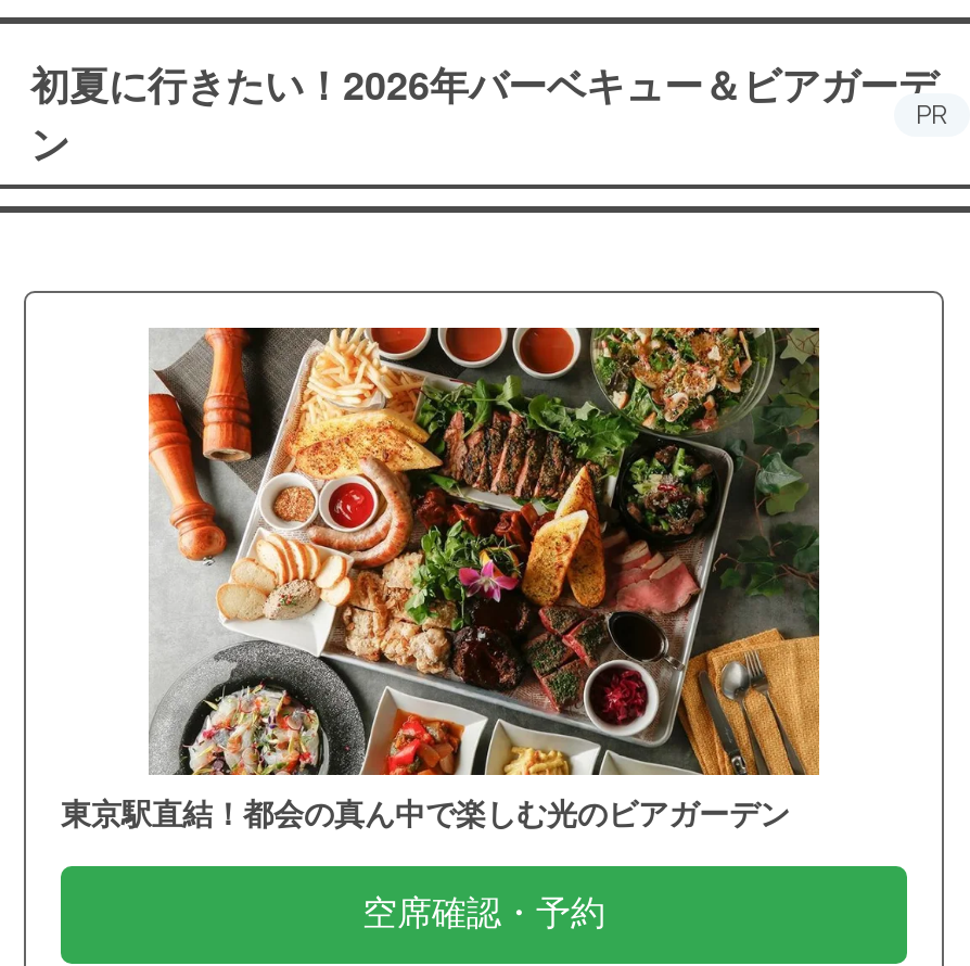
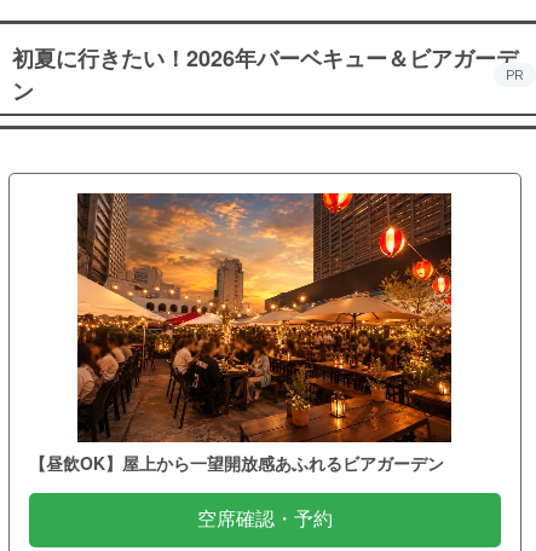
- [image]
- 東京駅直結！都会の真ん中で楽しむ光のビアガーデン
+ [image]
+ 【昼飲OK】屋上から一望開放感あふれるビアガーデン
